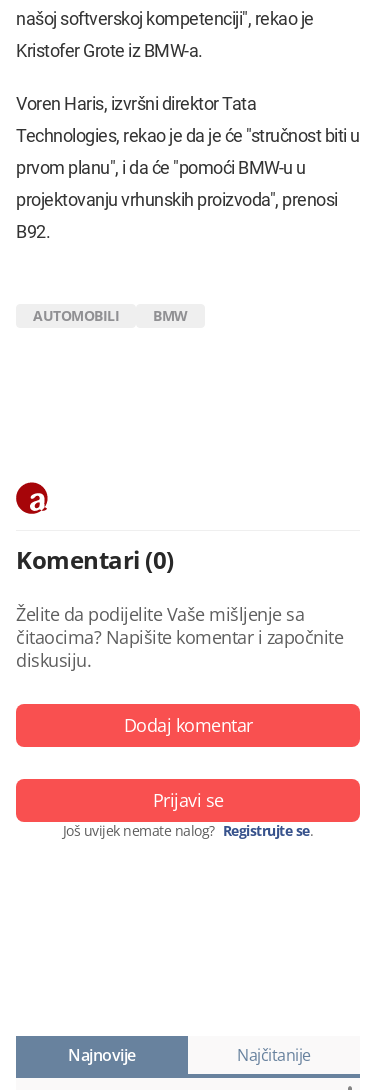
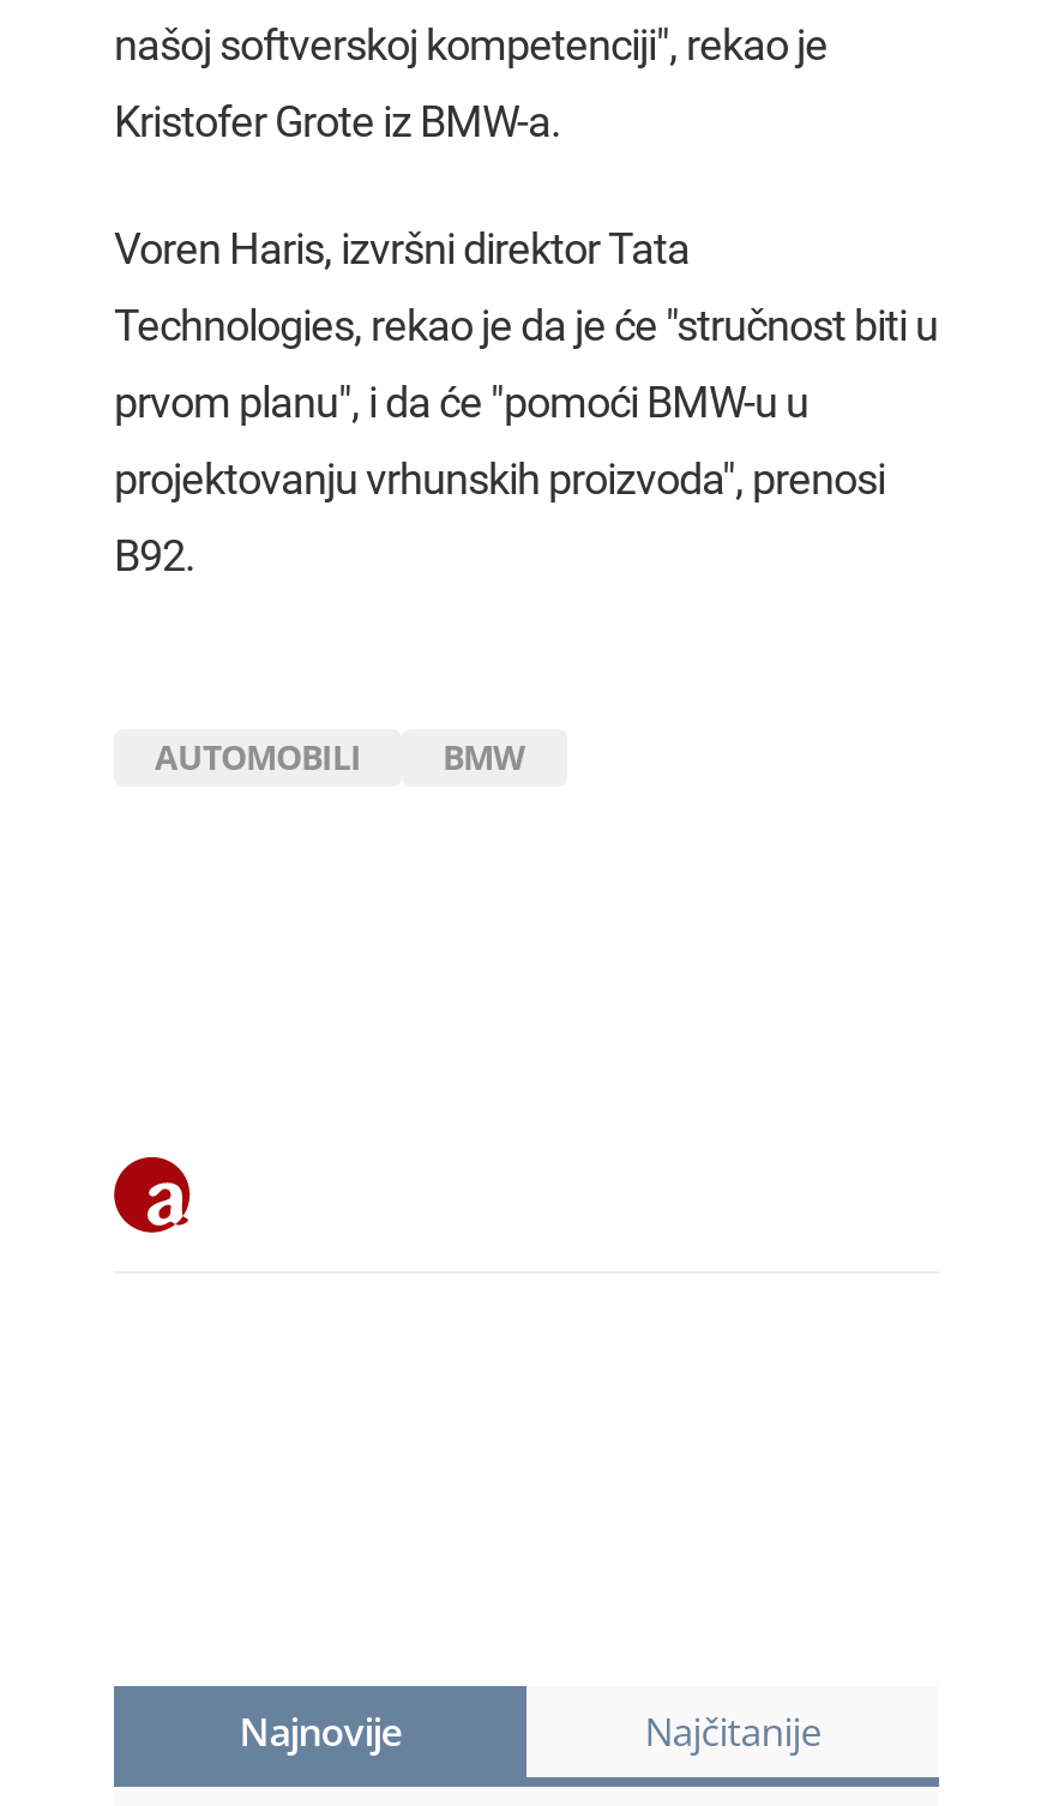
- Komentari (0)
- Želite da podijelite Vaše mišljenje sa
- čitaocima? Napišite komentar i započnite
- diskusiju.
- Dodaj komentar
- Prijavi se
- Još uvijek nemate nalog? Registrujte se.
